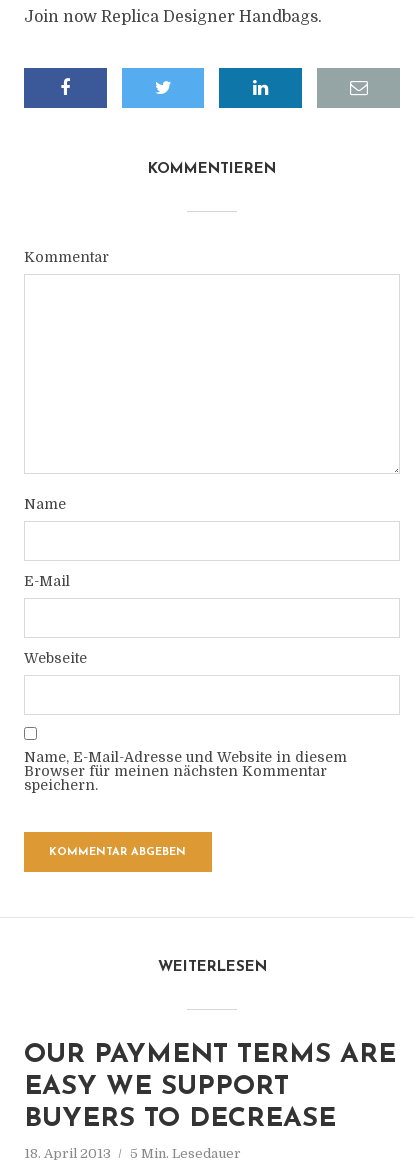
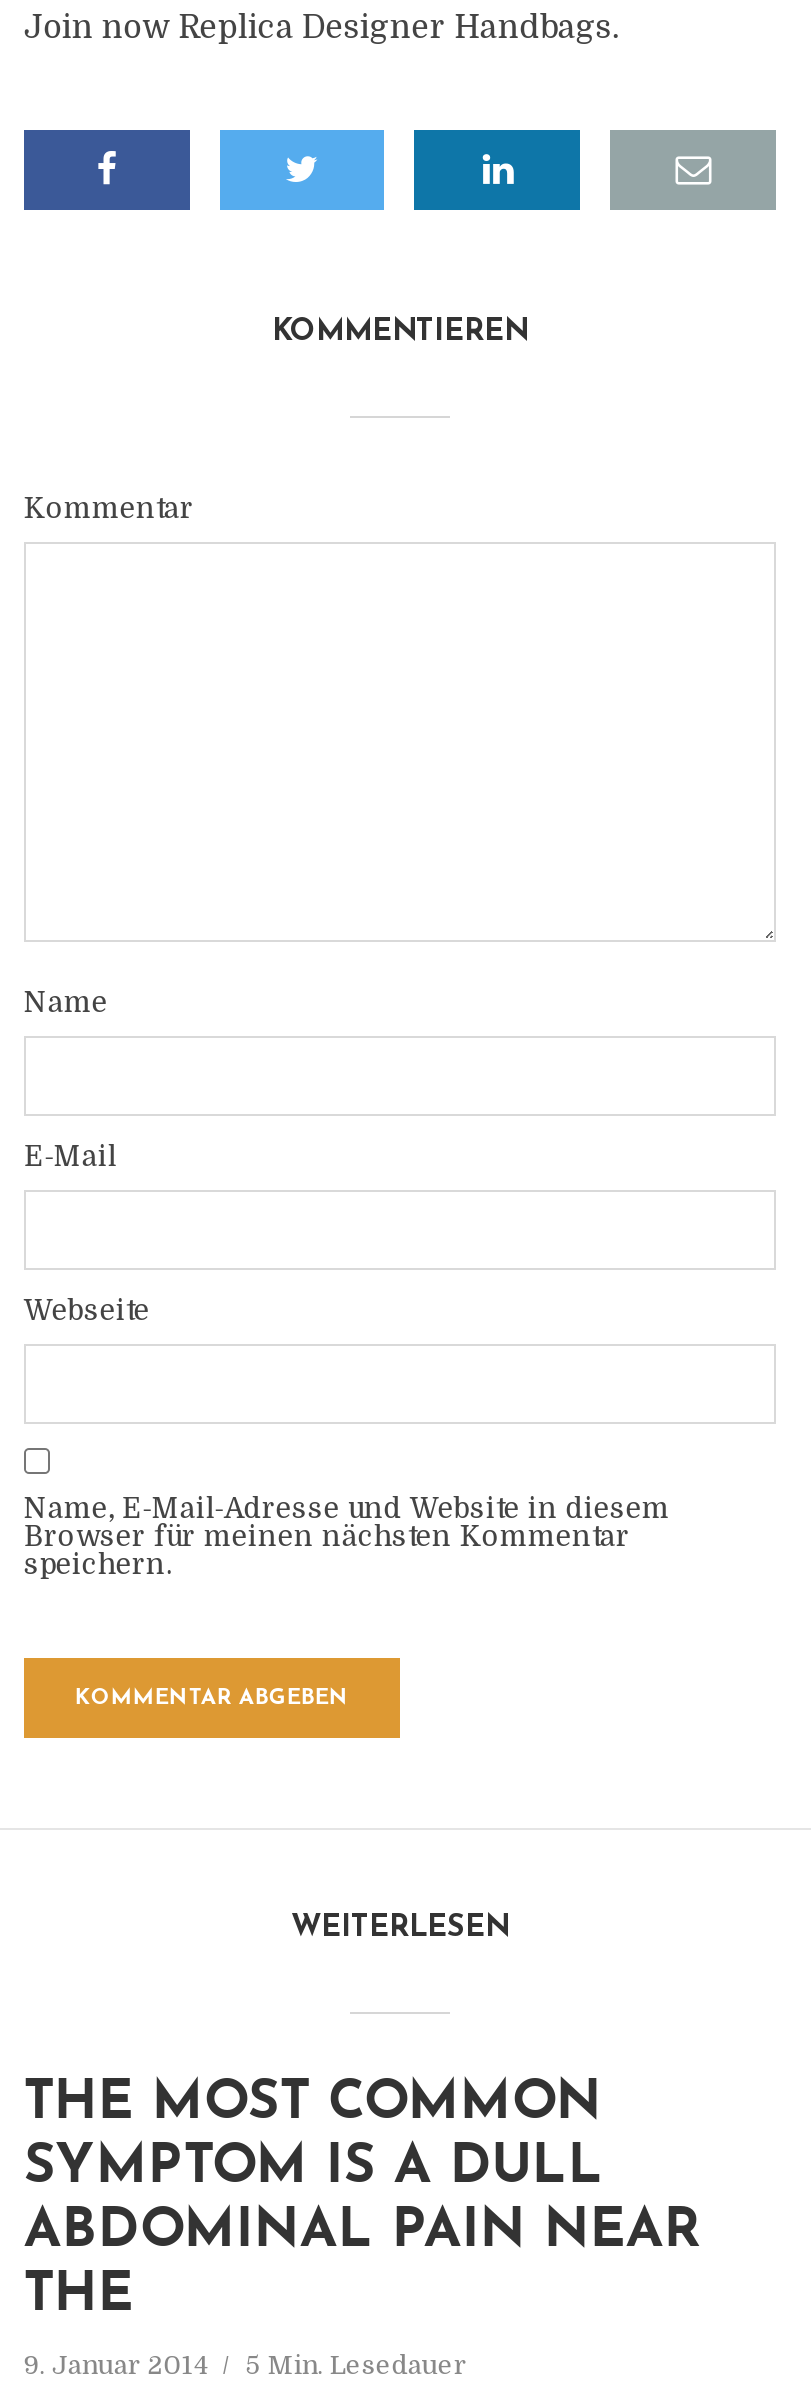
- OUR PAYMENT TERMS ARE
- EASY WE SUPPORT
- BUYERS TO DECREASE
+ THE MOST COMMON
+ SYMPTOM IS A DULL
+ ABDOMINAL PAIN NEAR
+ THE

- 18. April 2013 5 Min. Lesedauer
+ 9. Januar 2014 5 Min. Lesedauer
